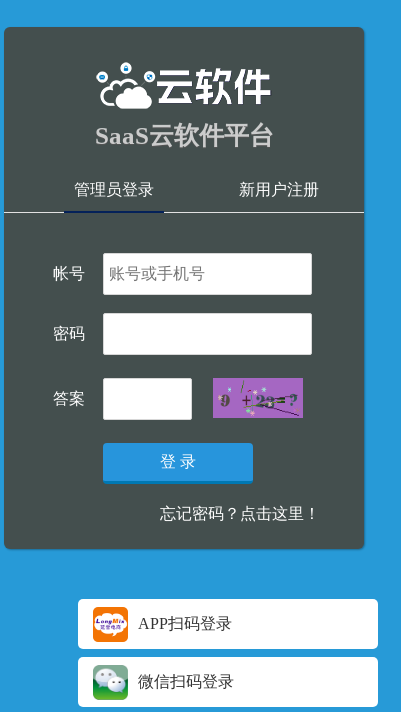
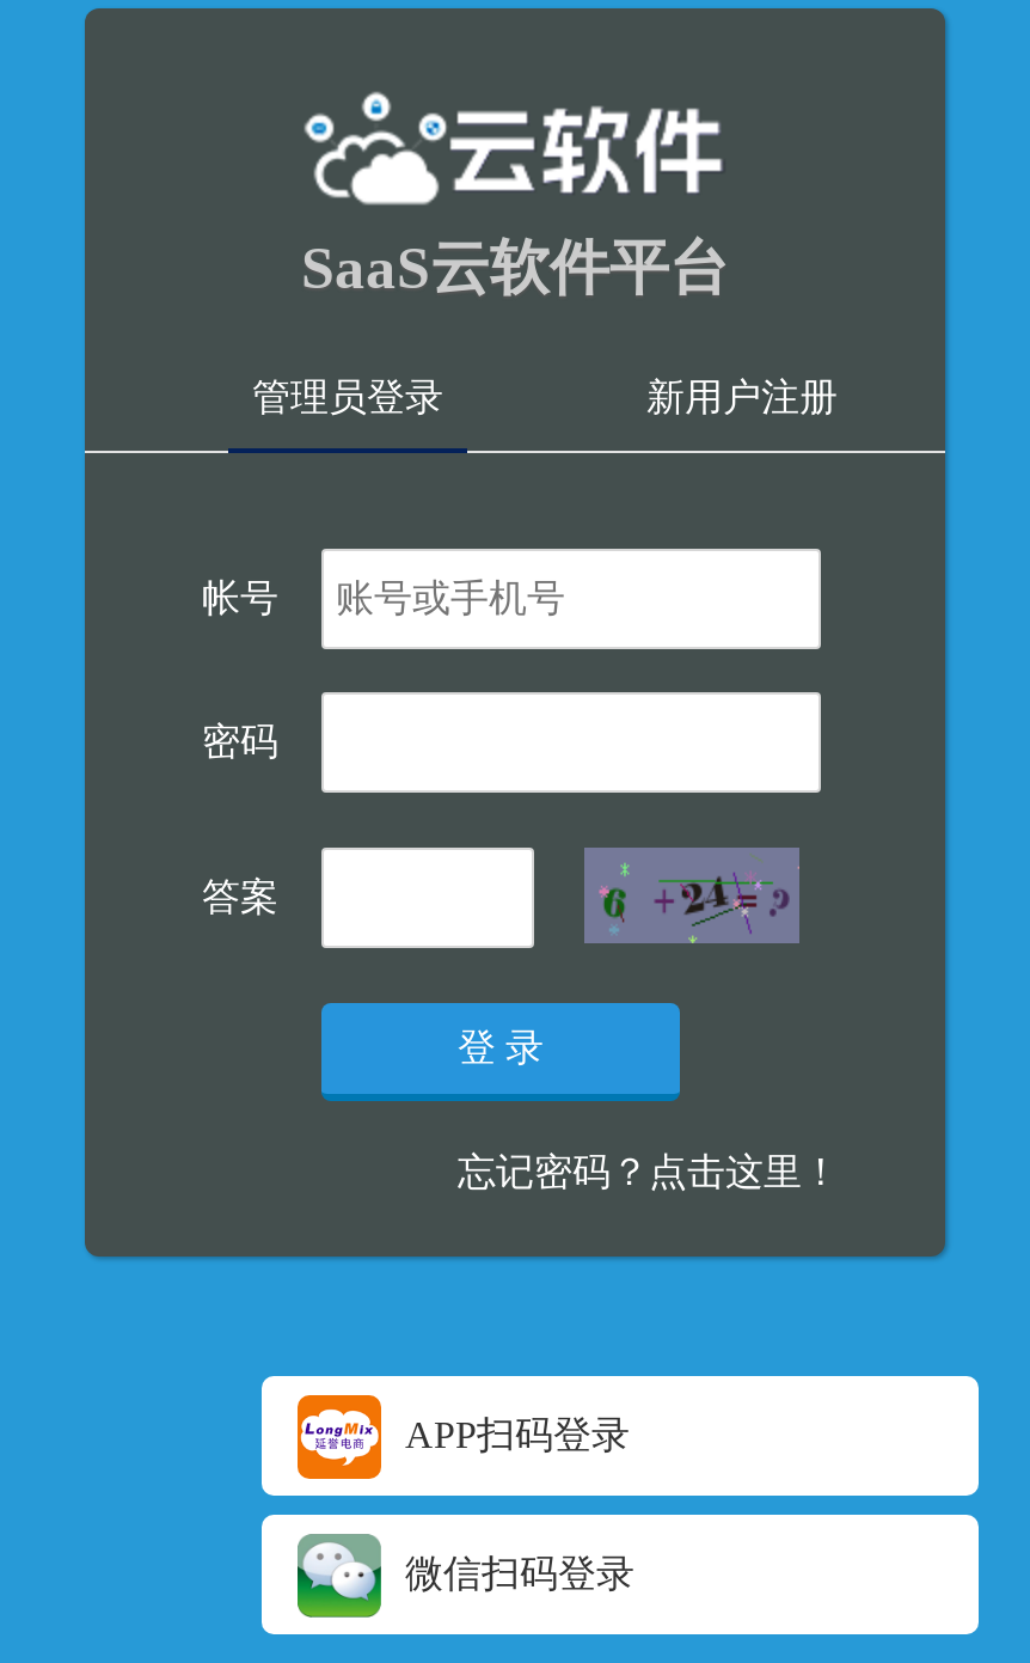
- [image]
+ [image]
